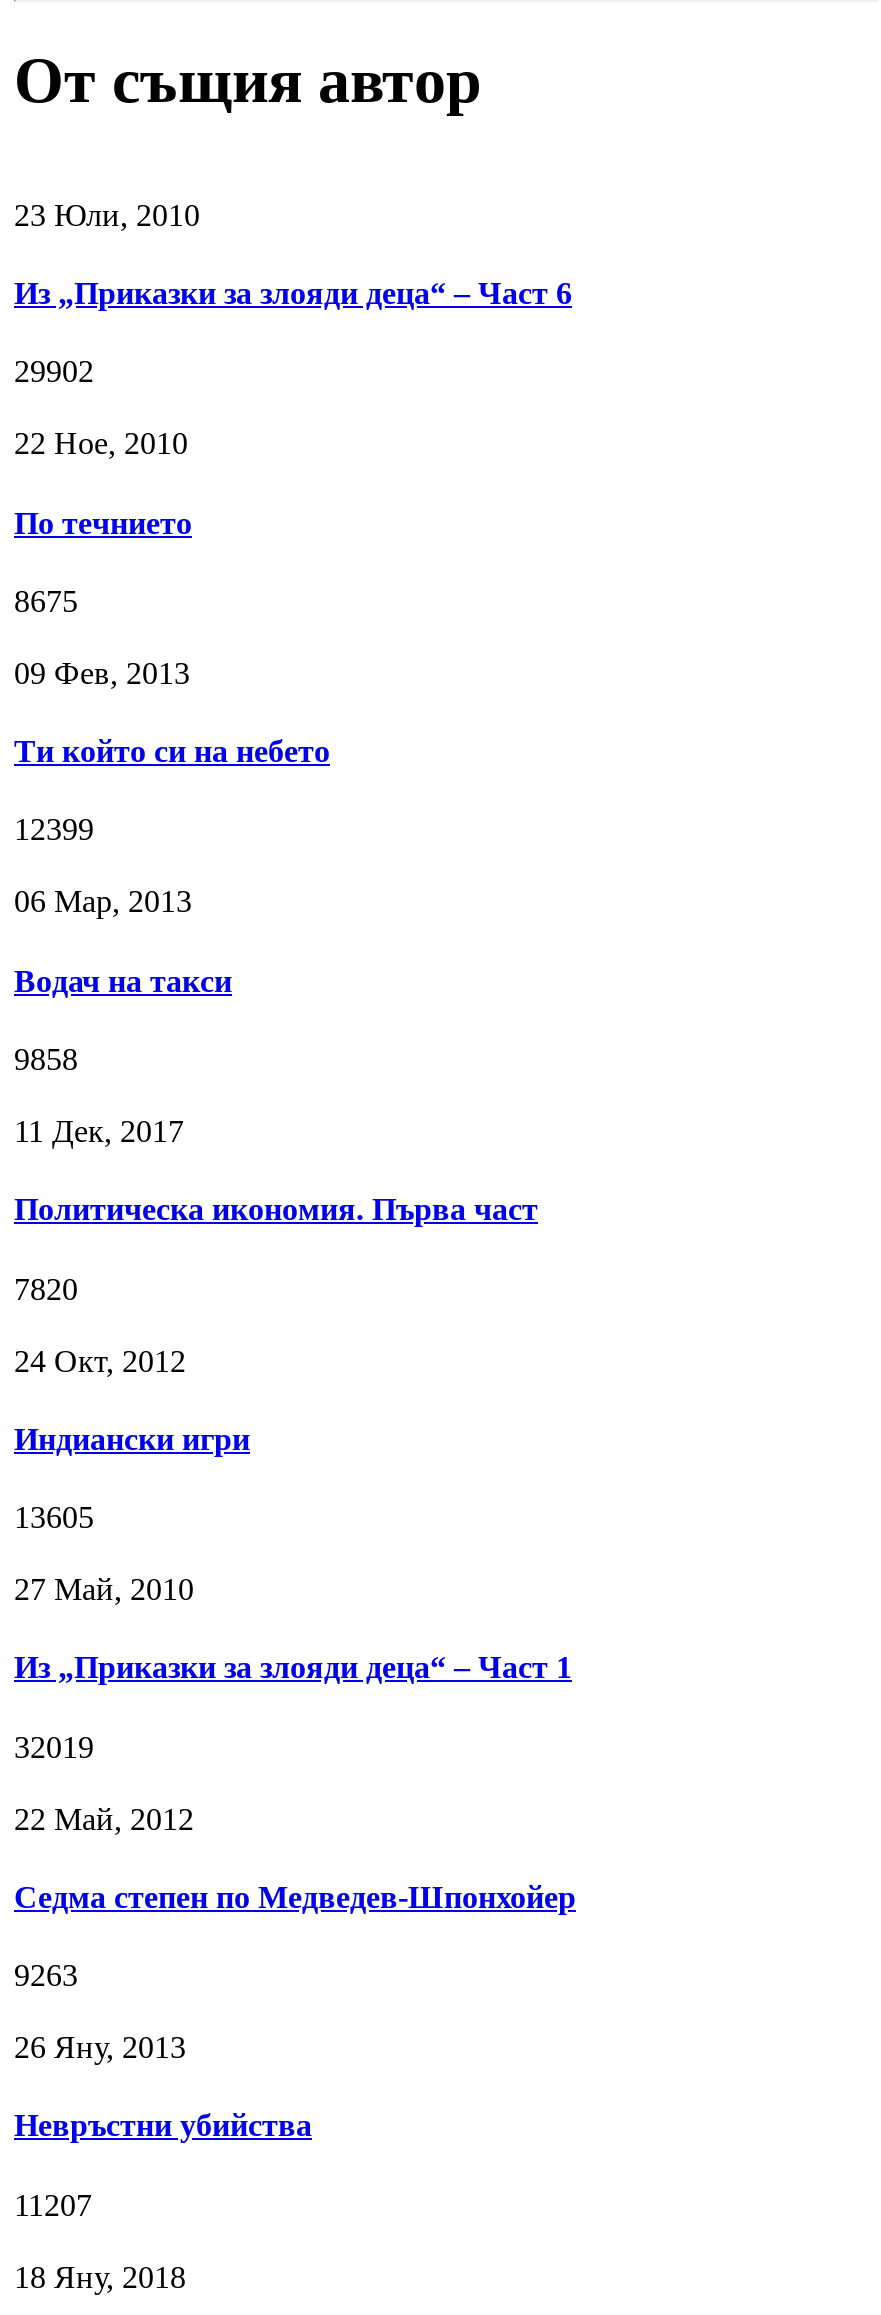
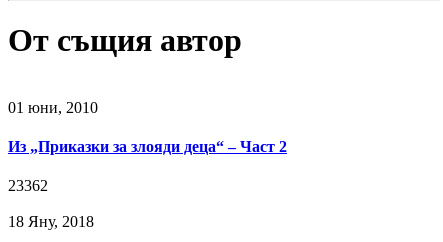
- 23 Юли, 2010
- Из „Приказки за злояди деца“ – Част 6
- 29902
- 22 Ное, 2010
- По течнието
- 8675
- 09 Фев, 2013
- Ти който си на небето
- 12399
- 06 Мар, 2013
- Водач на такси
- 9858
- 11 Дек, 2017
- Политическа икономия. Първа част
- 7820
- 24 Окт, 2012
- Индиански игри
- 13605
- 27 Май, 2010
- Из „Приказки за злояди деца“ – Част 1
- 32019
- 22 Май, 2012
- Седма степен по Медведев-Шпонхойер
- 9263
- 26 Яну, 2013
- Невръстни убийства
- 11207
+ 01 юни, 2010
+ Из „Приказки за злояди деца“ – Част 2
+ 23362
